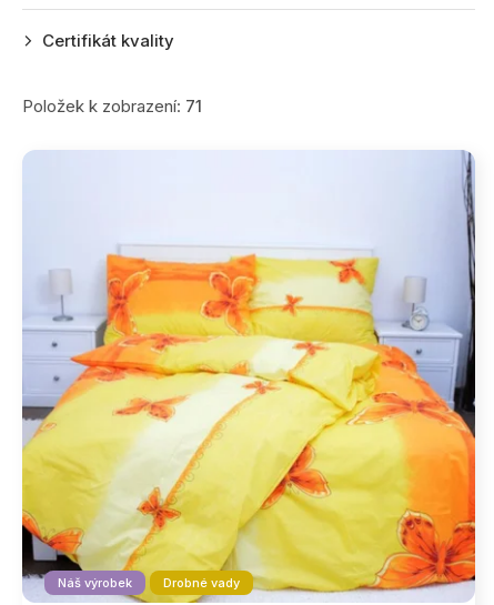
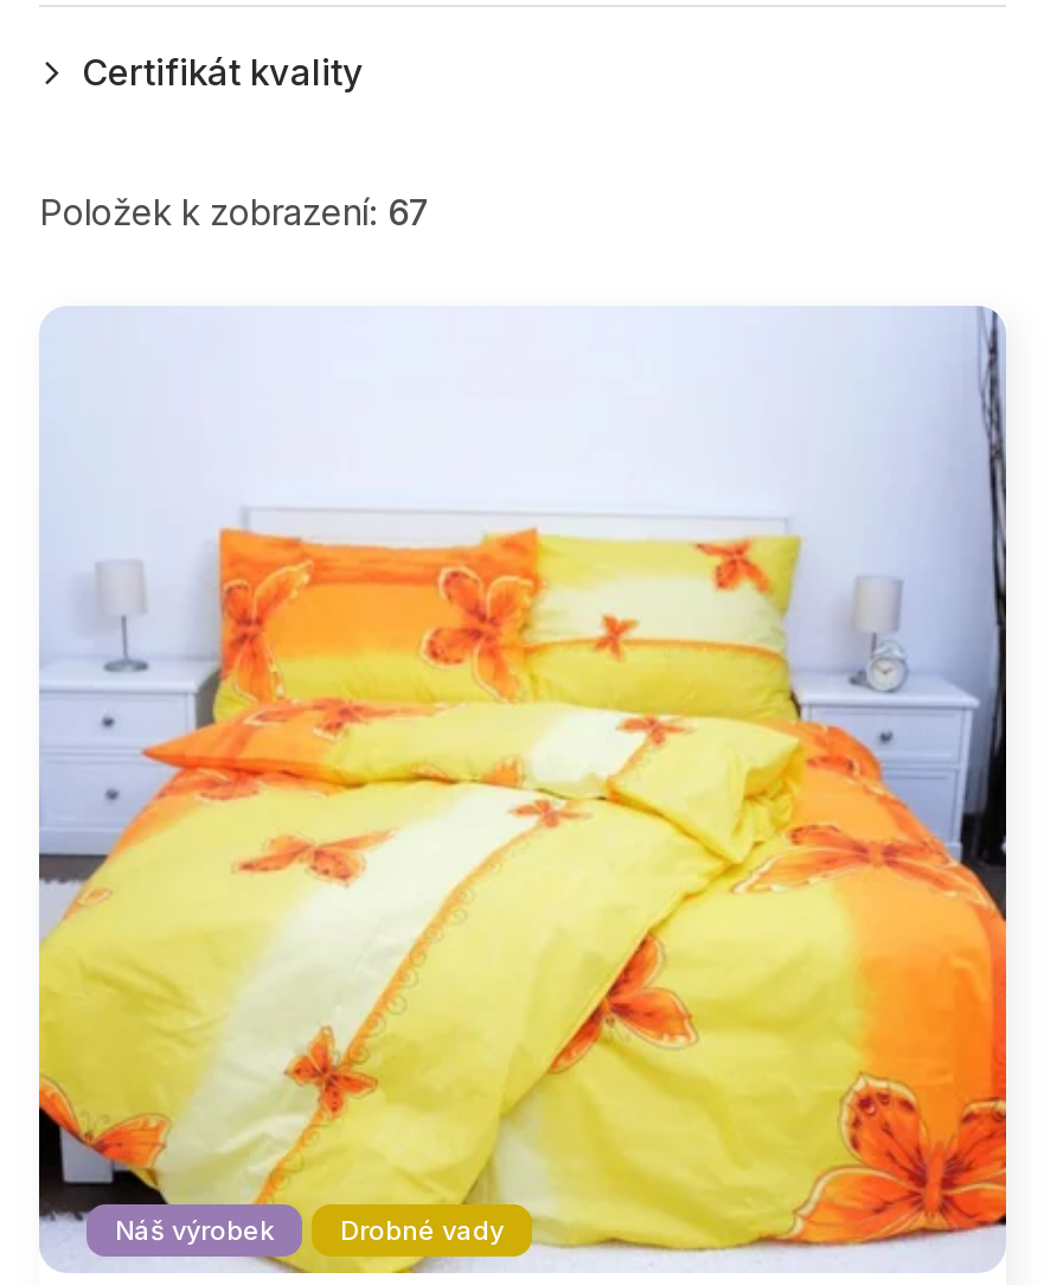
- Položek k zobrazení: 71
+ Položek k zobrazení: 67
